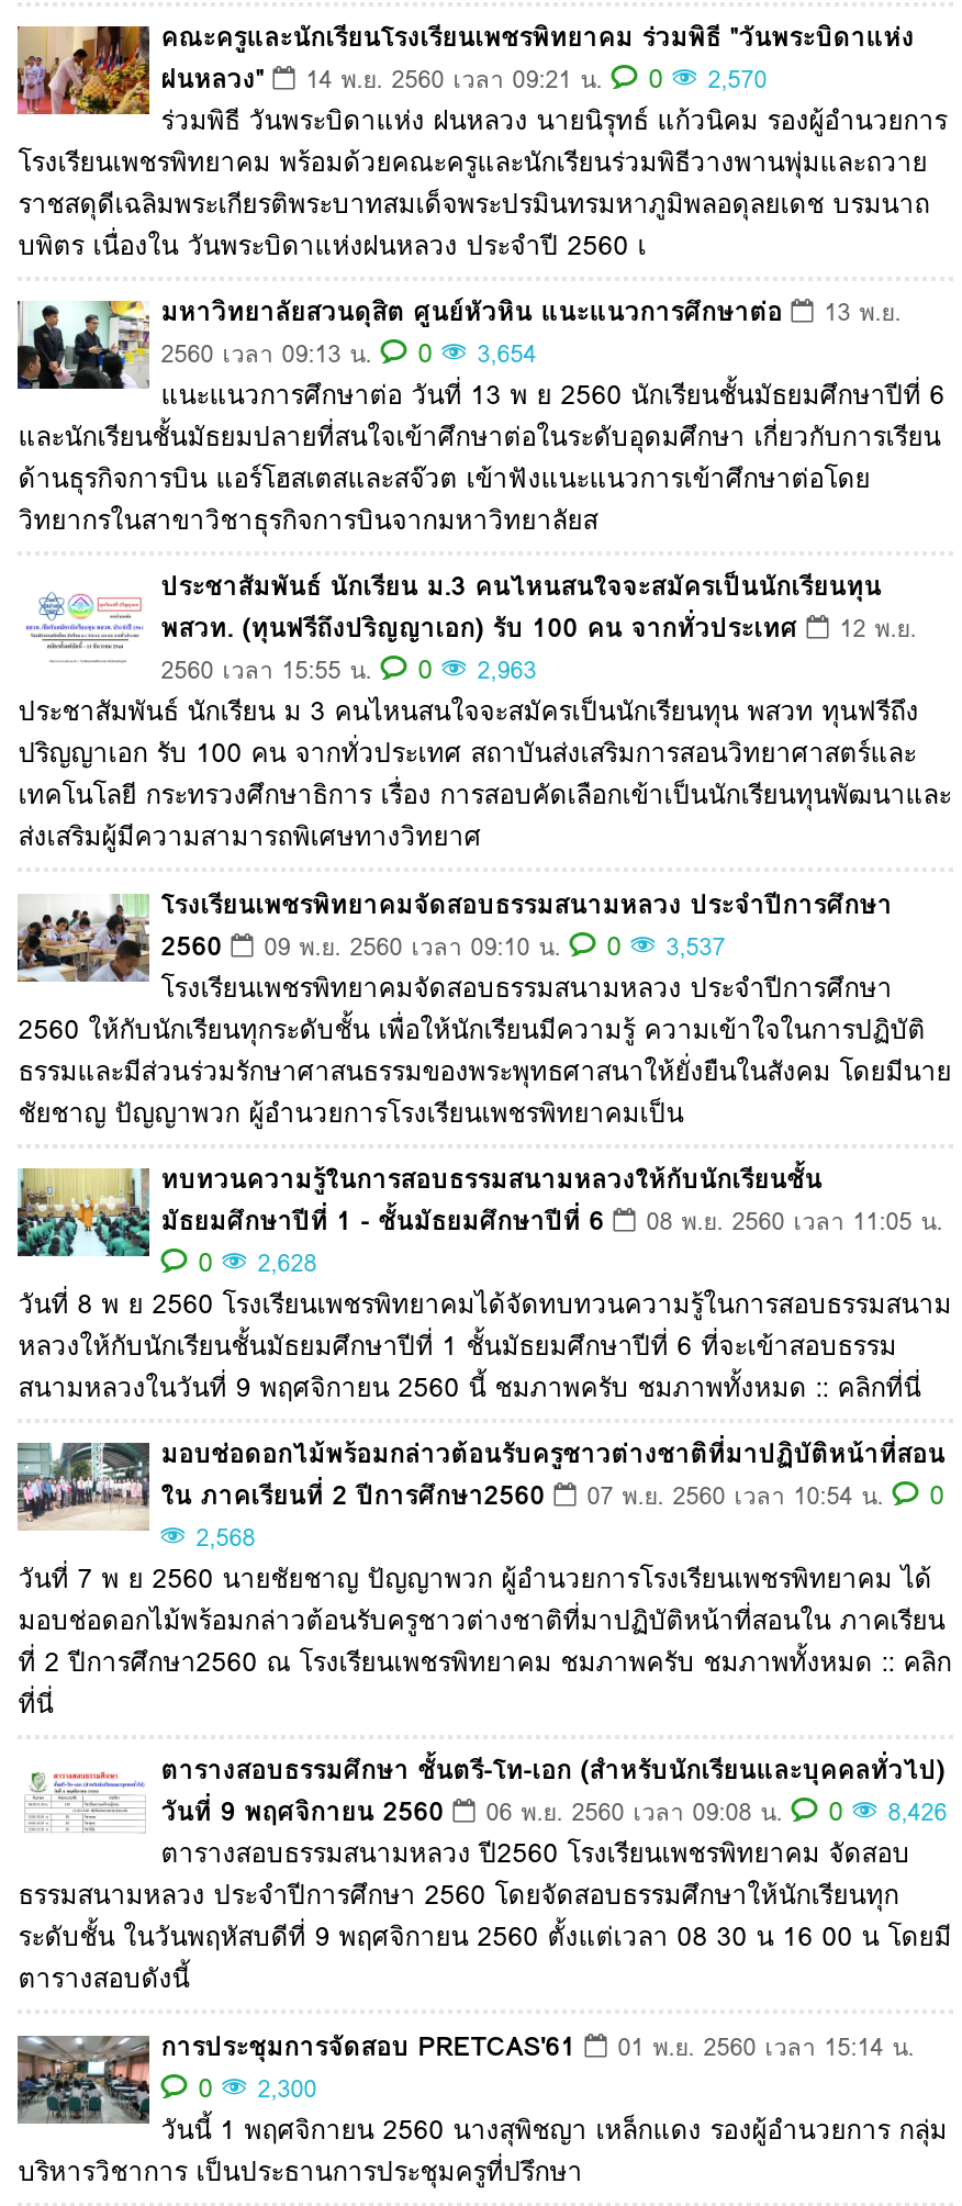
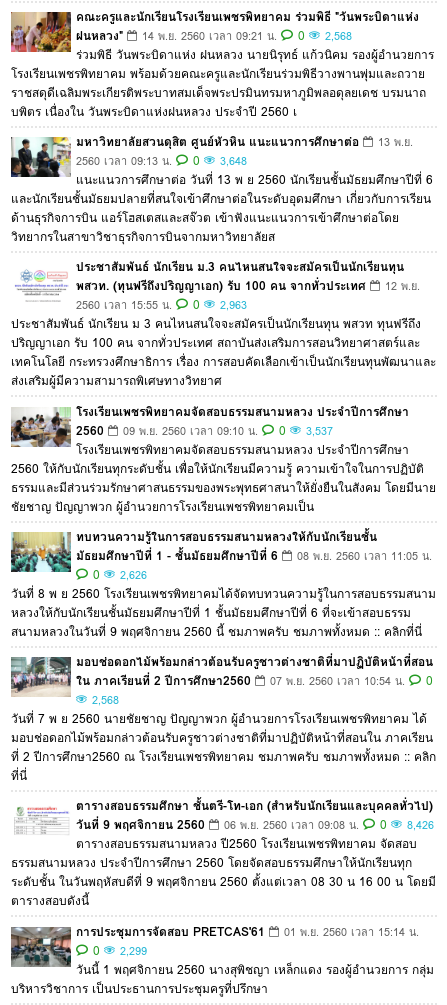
- ฝนหลวง" 14 พ.ย. 2560 เวลา 09:21 น. 0 2,570
+ ฝนหลวง" 14 พ.ย. 2560 เวลา 09:21 น. 0 2,568

- 2560 เวลา 09:13 น. 0 3,654
+ 2560 เวลา 09:13 น. 0 3,648

- 0 2,628
+ 0 2,626

- 0 2,300
+ 0 2,299
